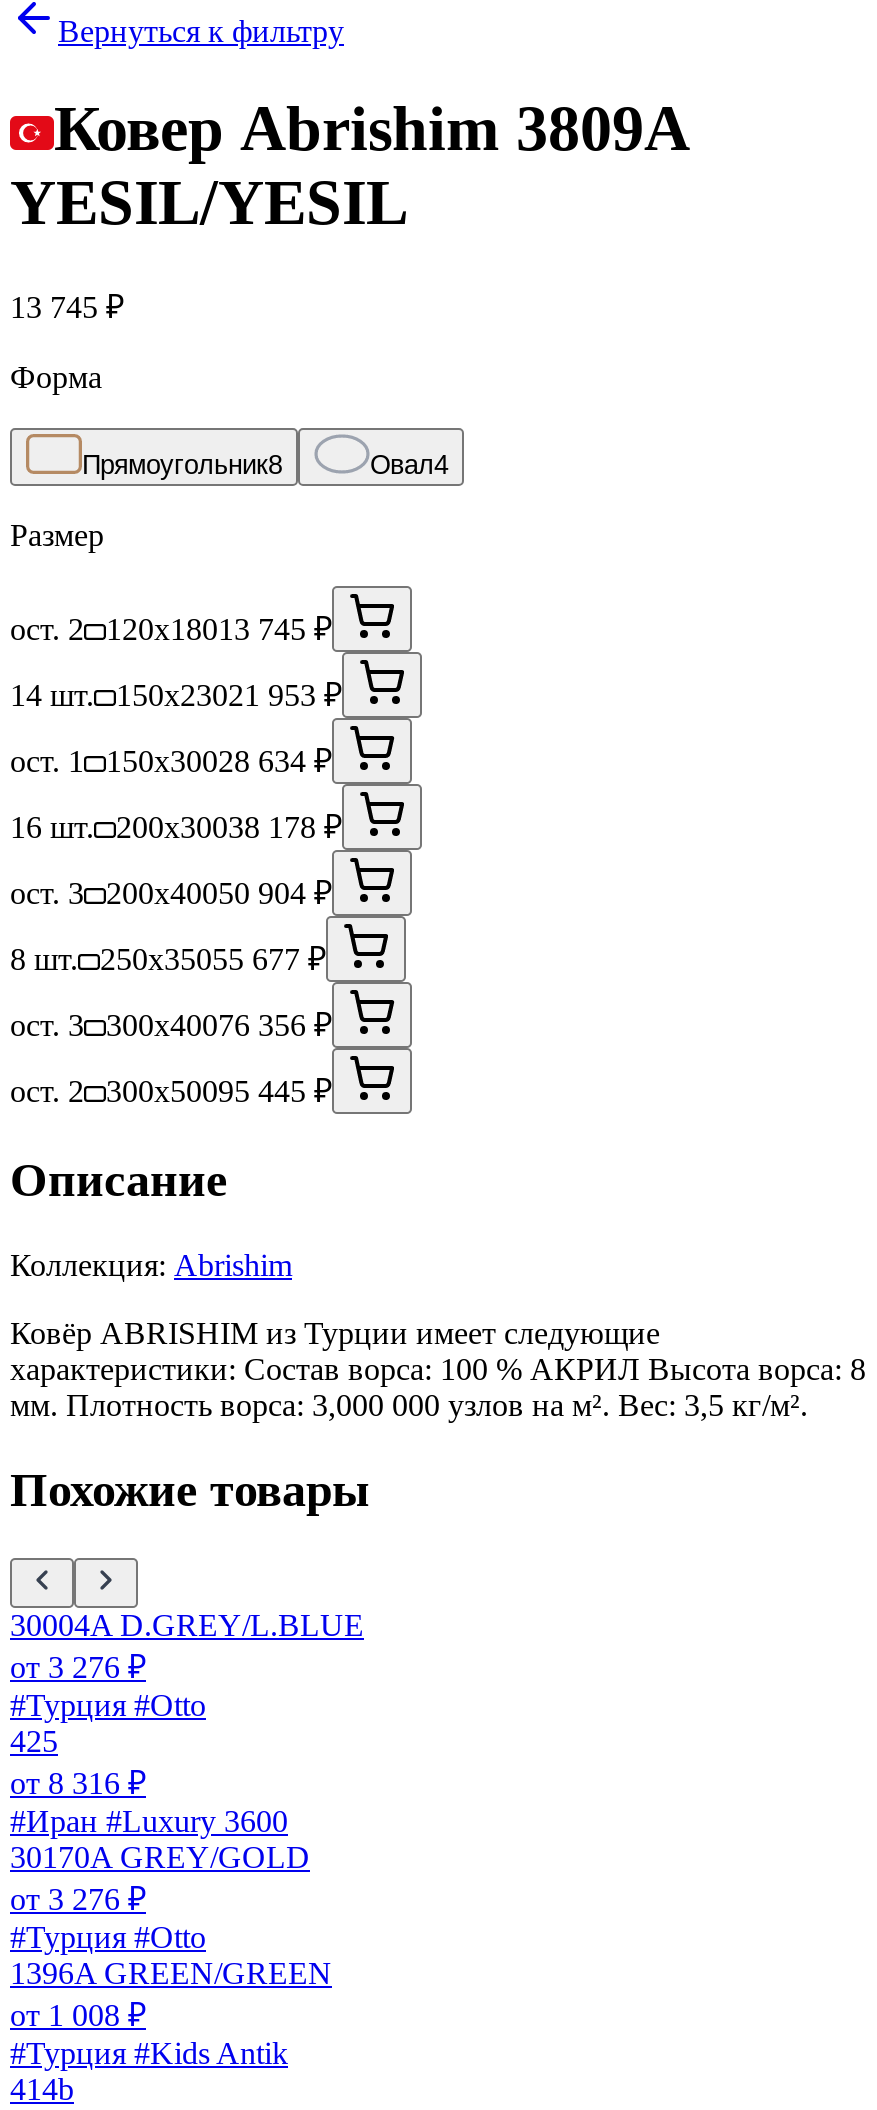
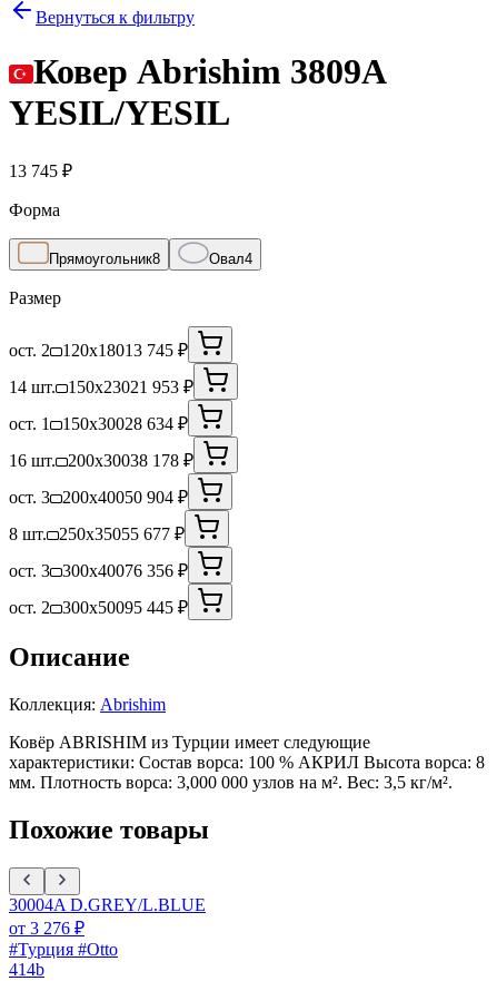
- 425
- от 8 316 ₽
- #Иран #Luxury 3600
- 30170A GREY/GOLD
- от 3 276 ₽
- #Турция #Otto
- 1396A GREEN/GREEN
- от 1 008 ₽
- #Турция #Kids Antik
